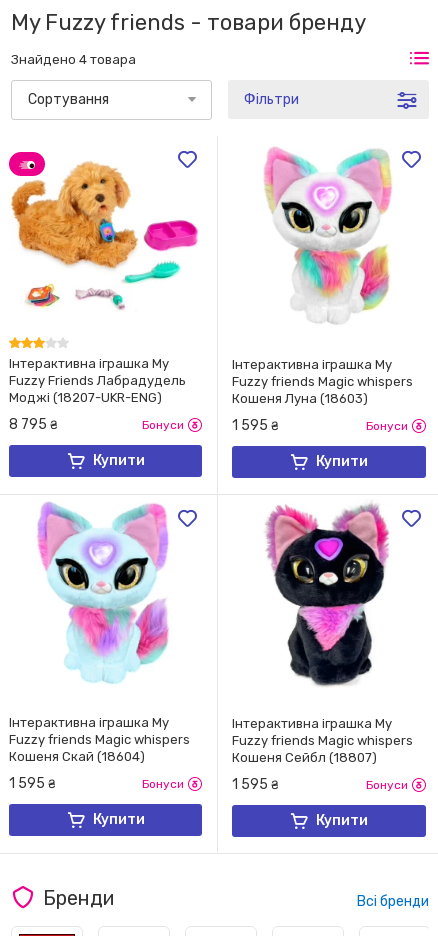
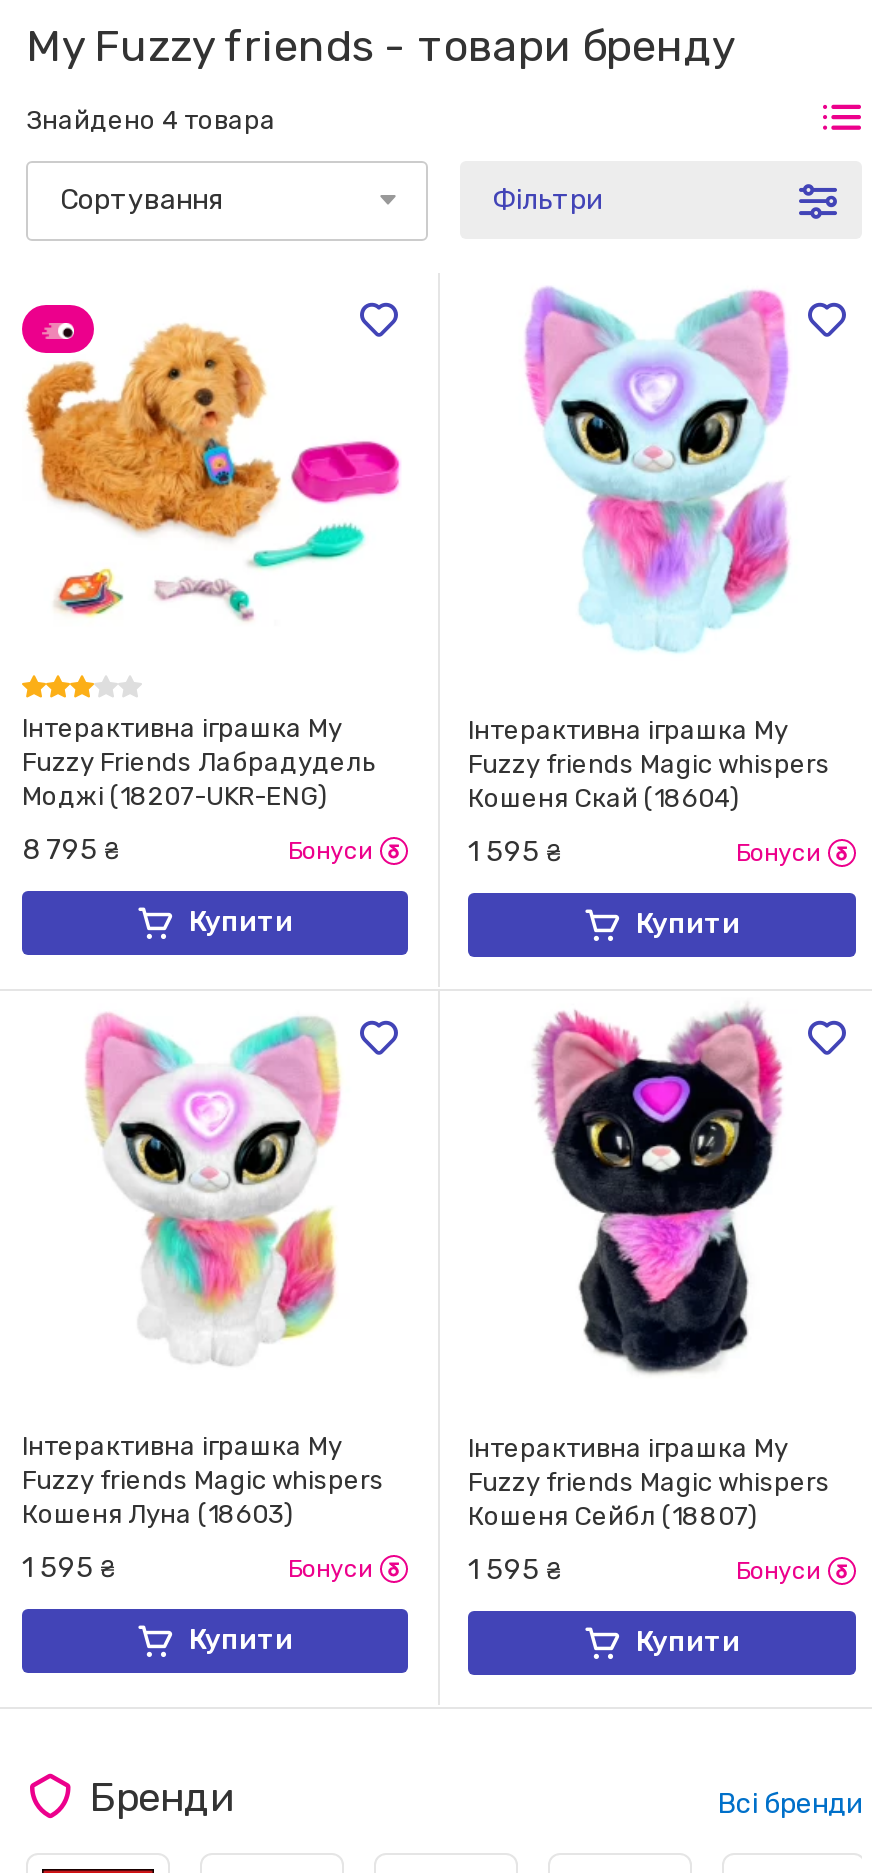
moved down: [image]

- Кошеня Луна (18603)
+ Кошеня Скай (18604)

moved up: [image]

- Кошеня Скай (18604)
+ Кошеня Луна (18603)
